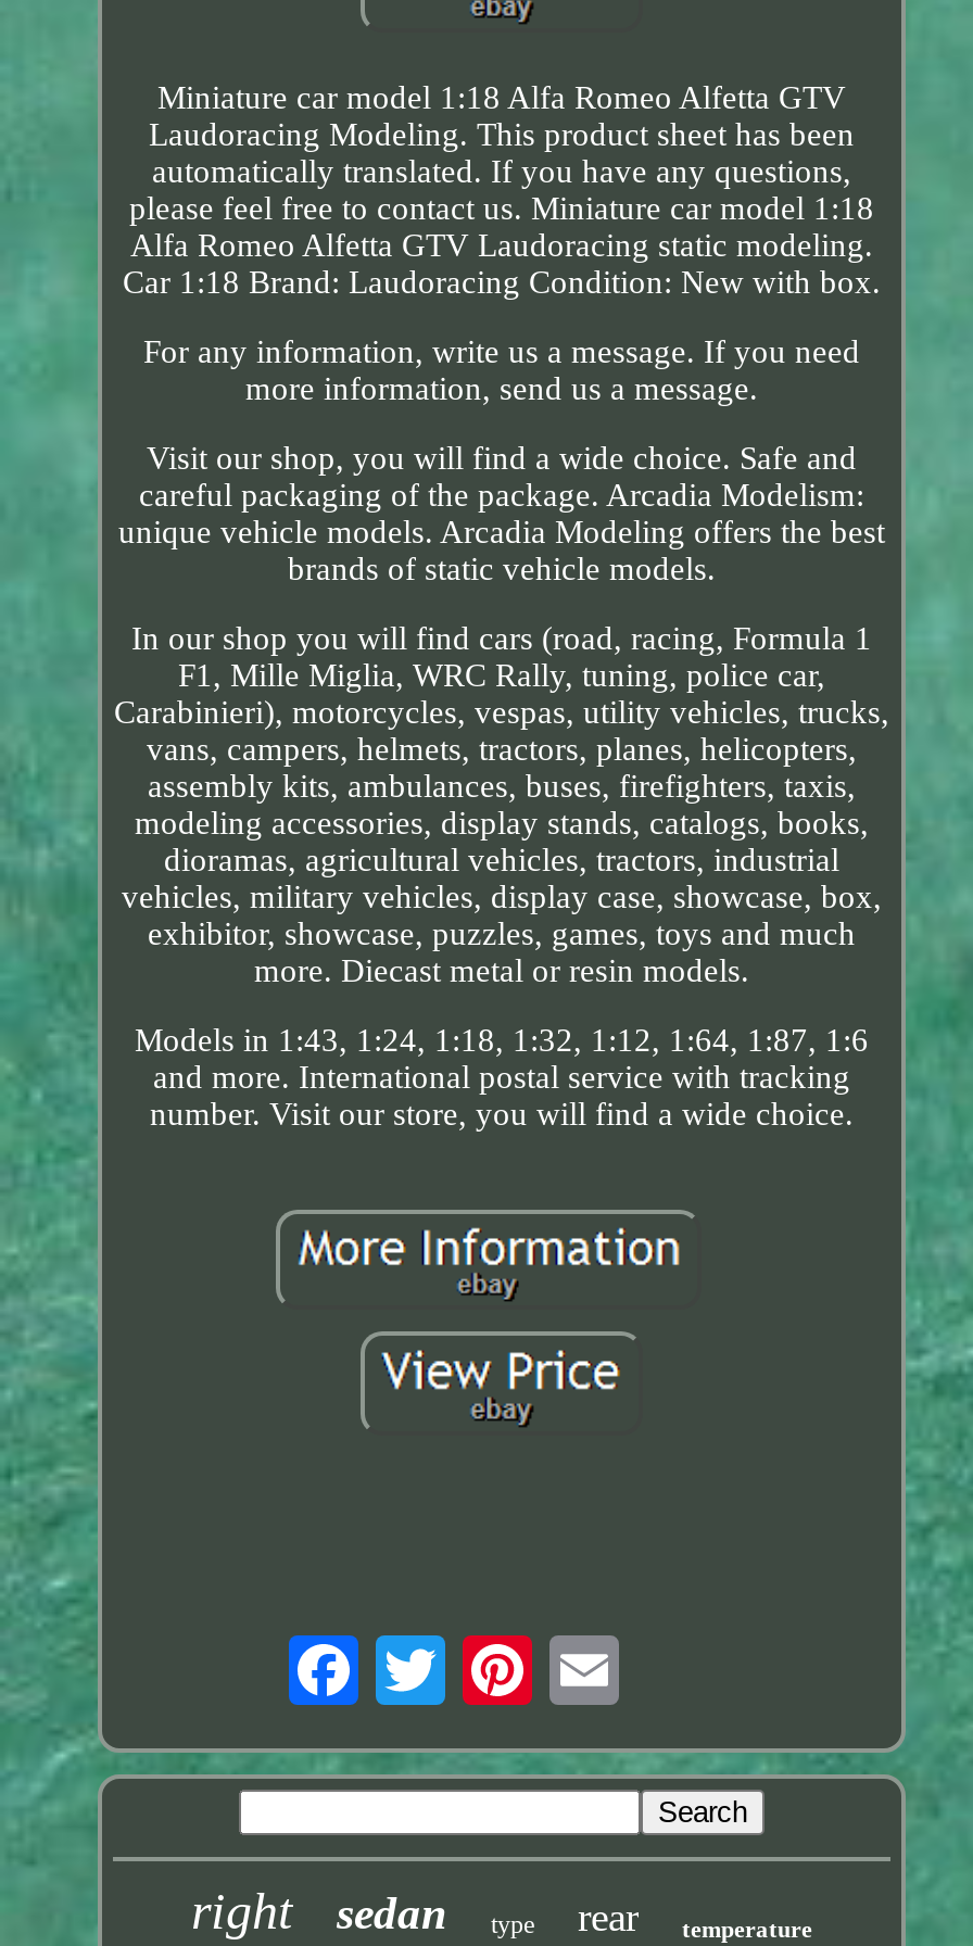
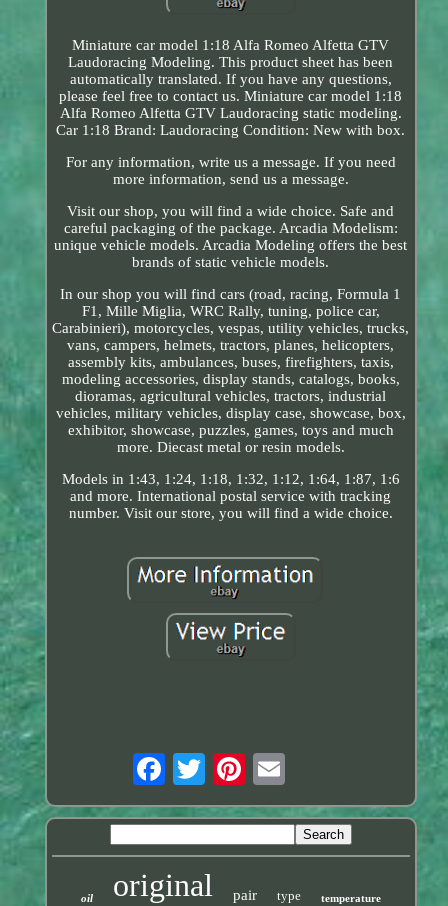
- right
- sedan
+ oil
+ original
+ pair

- rear
